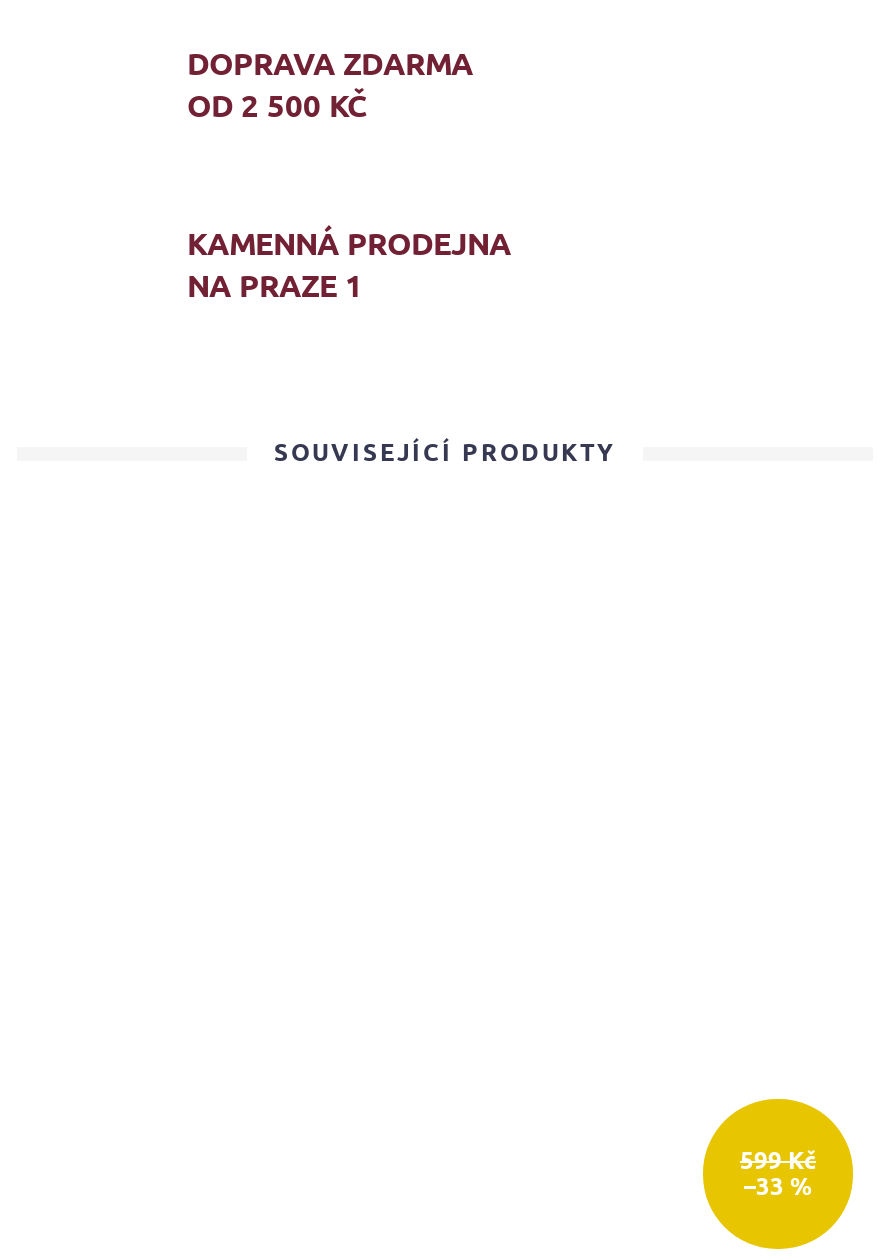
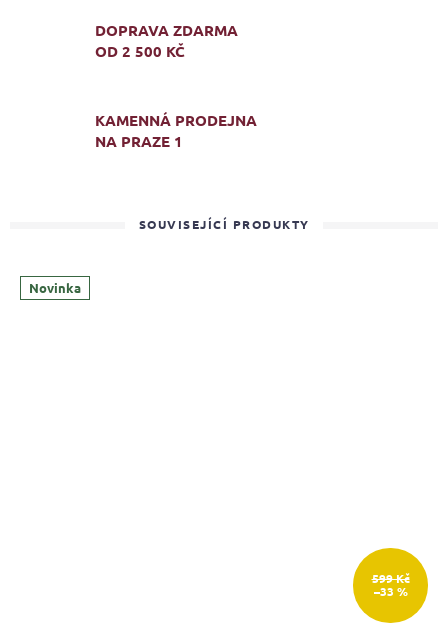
+ Novinka
